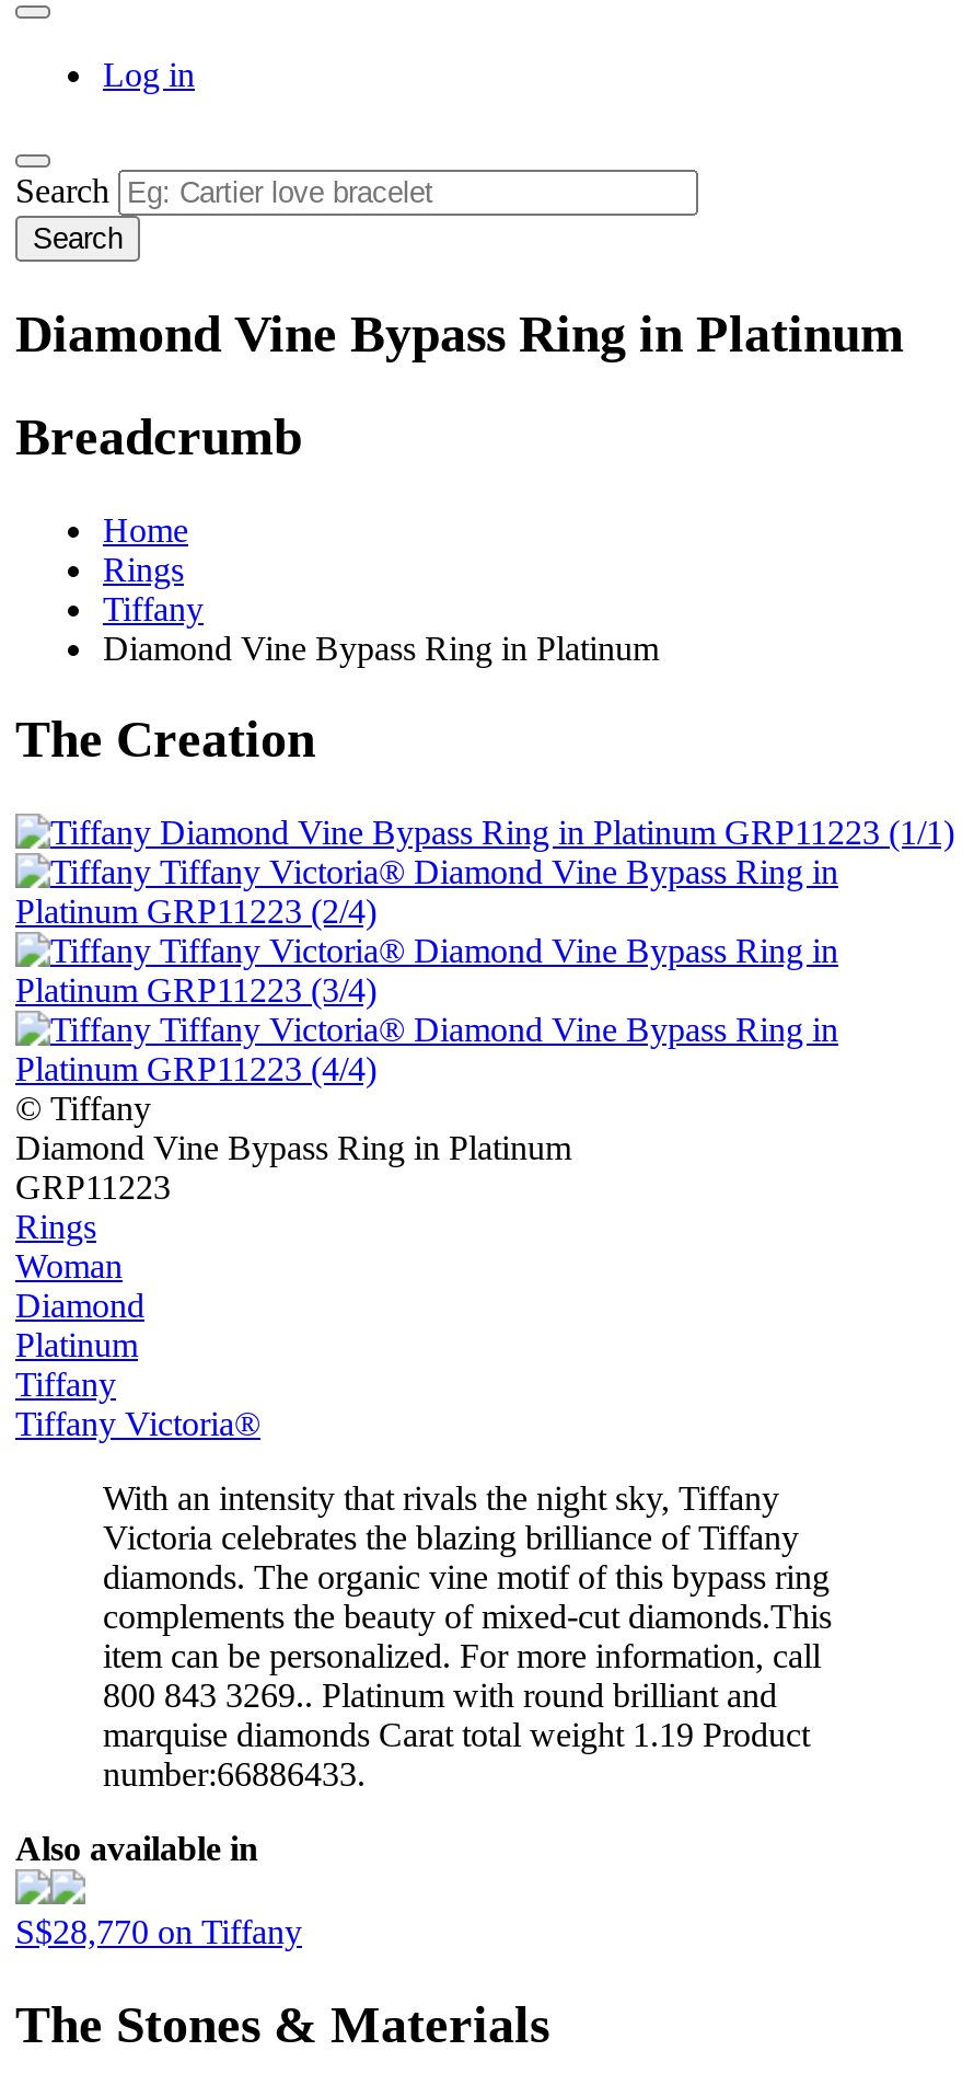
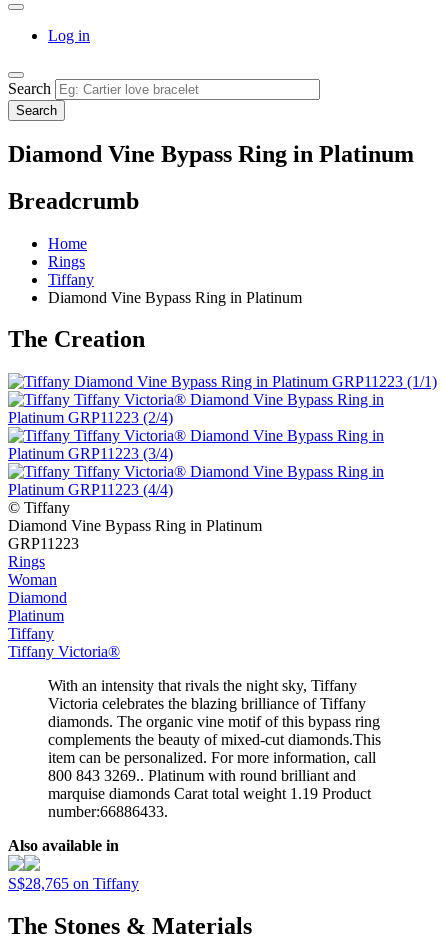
- S$28,770 on Tiffany
+ S$28,765 on Tiffany
